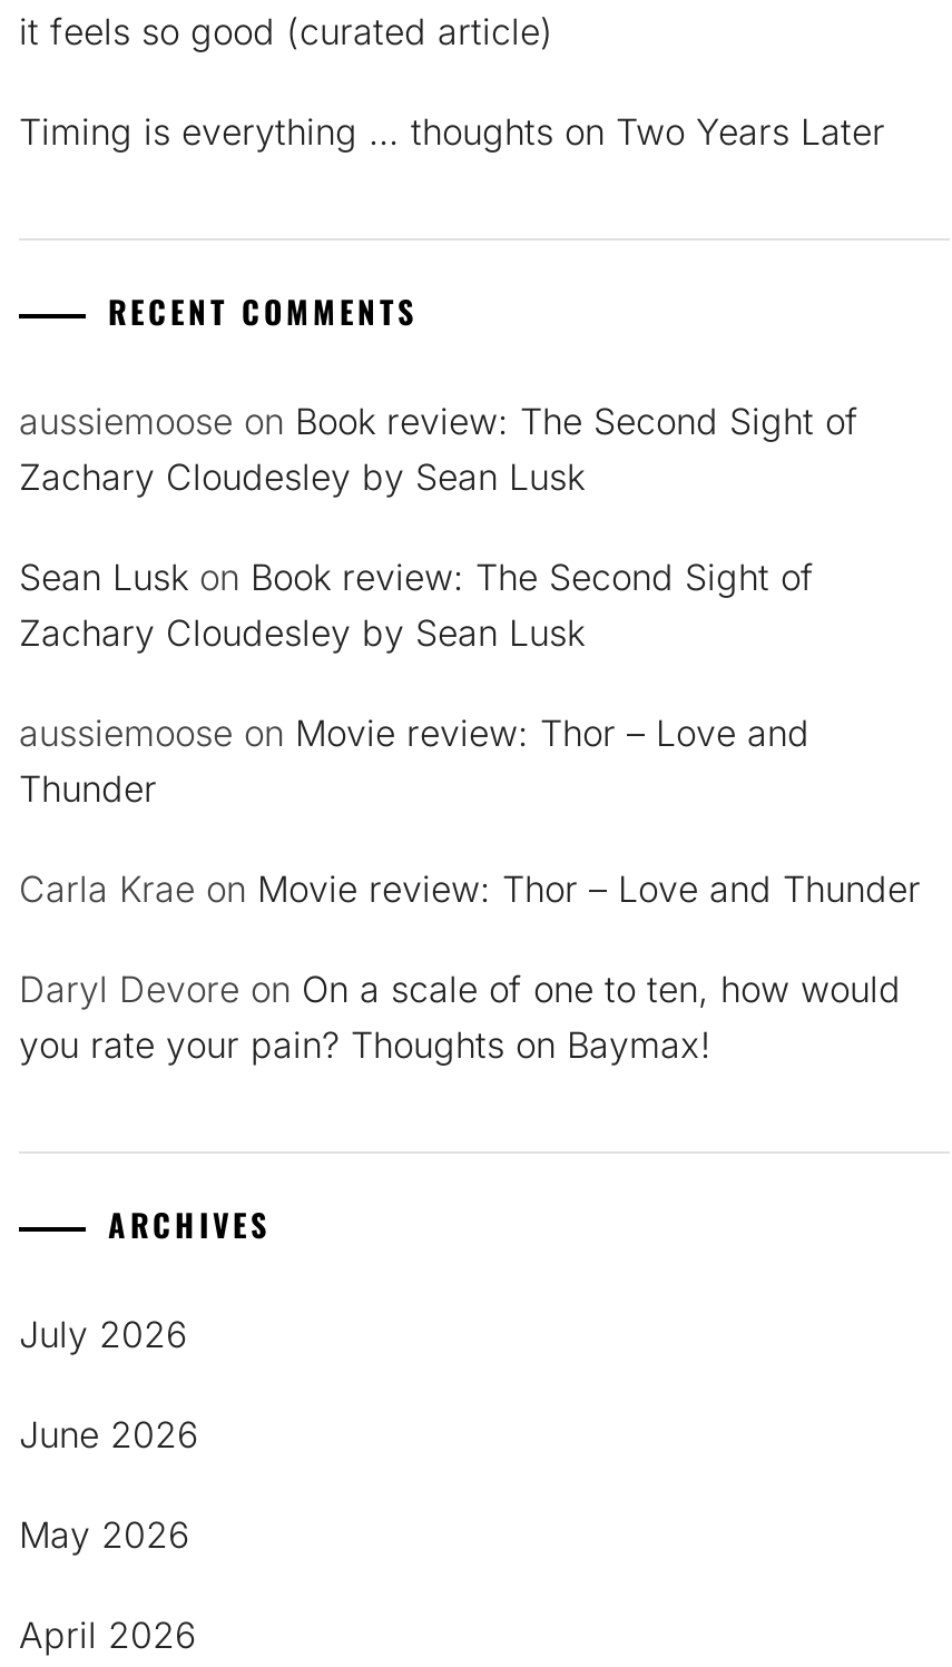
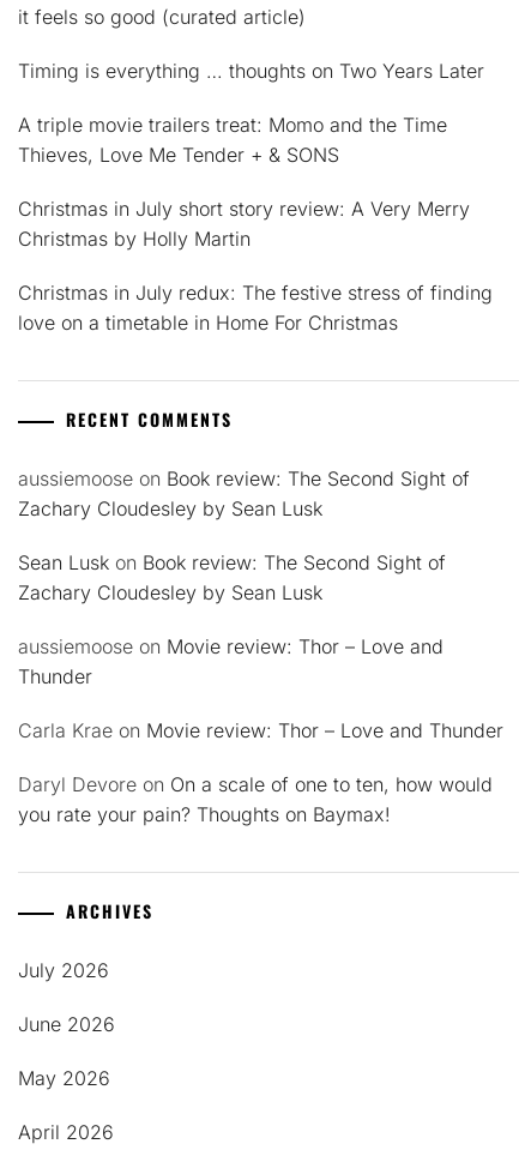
+ A triple movie trailers treat: Momo and the Time
+ Thieves, Love Me Tender + & SONS
+ Christmas in July short story review: A Very Merry
+ Christmas by Holly Martin
+ Christmas in July redux: The festive stress of finding
+ love on a timetable in Home For Christmas
